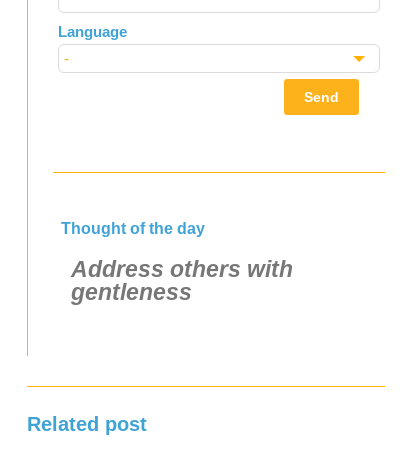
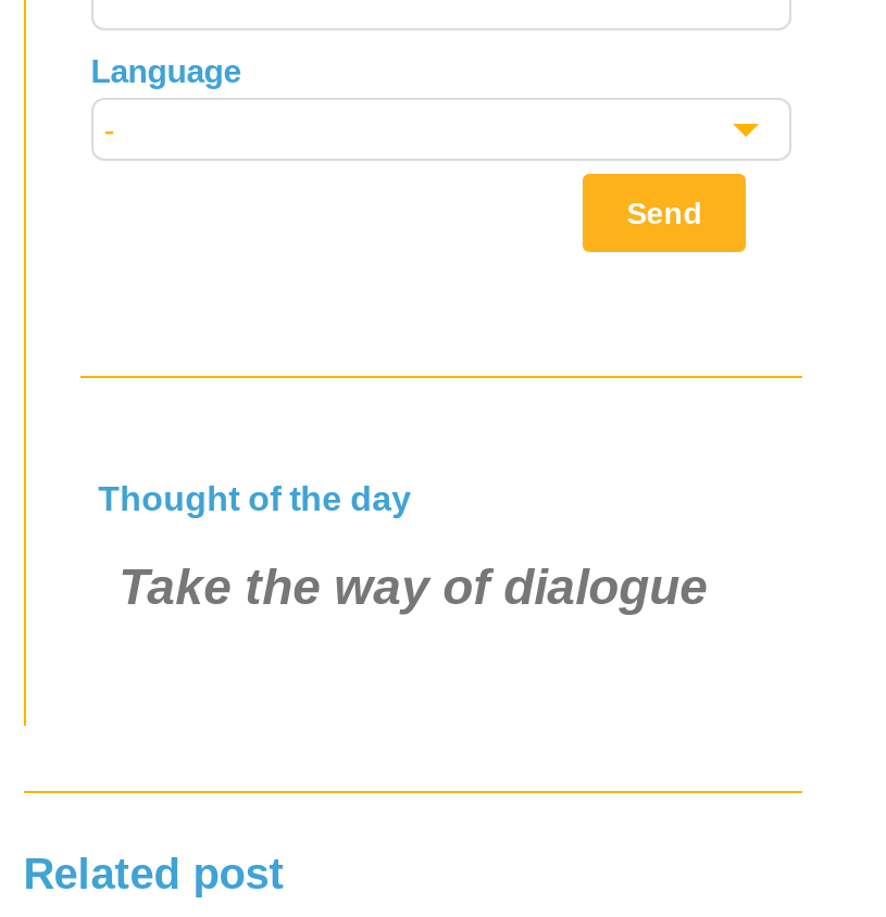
- Address others with
- gentleness
+ Take the way of dialogue
